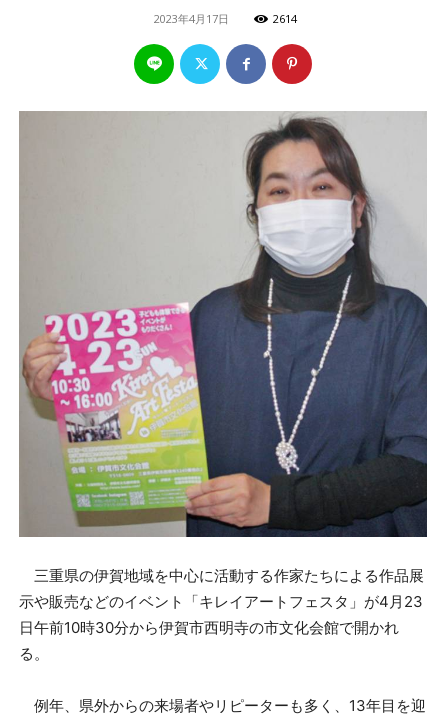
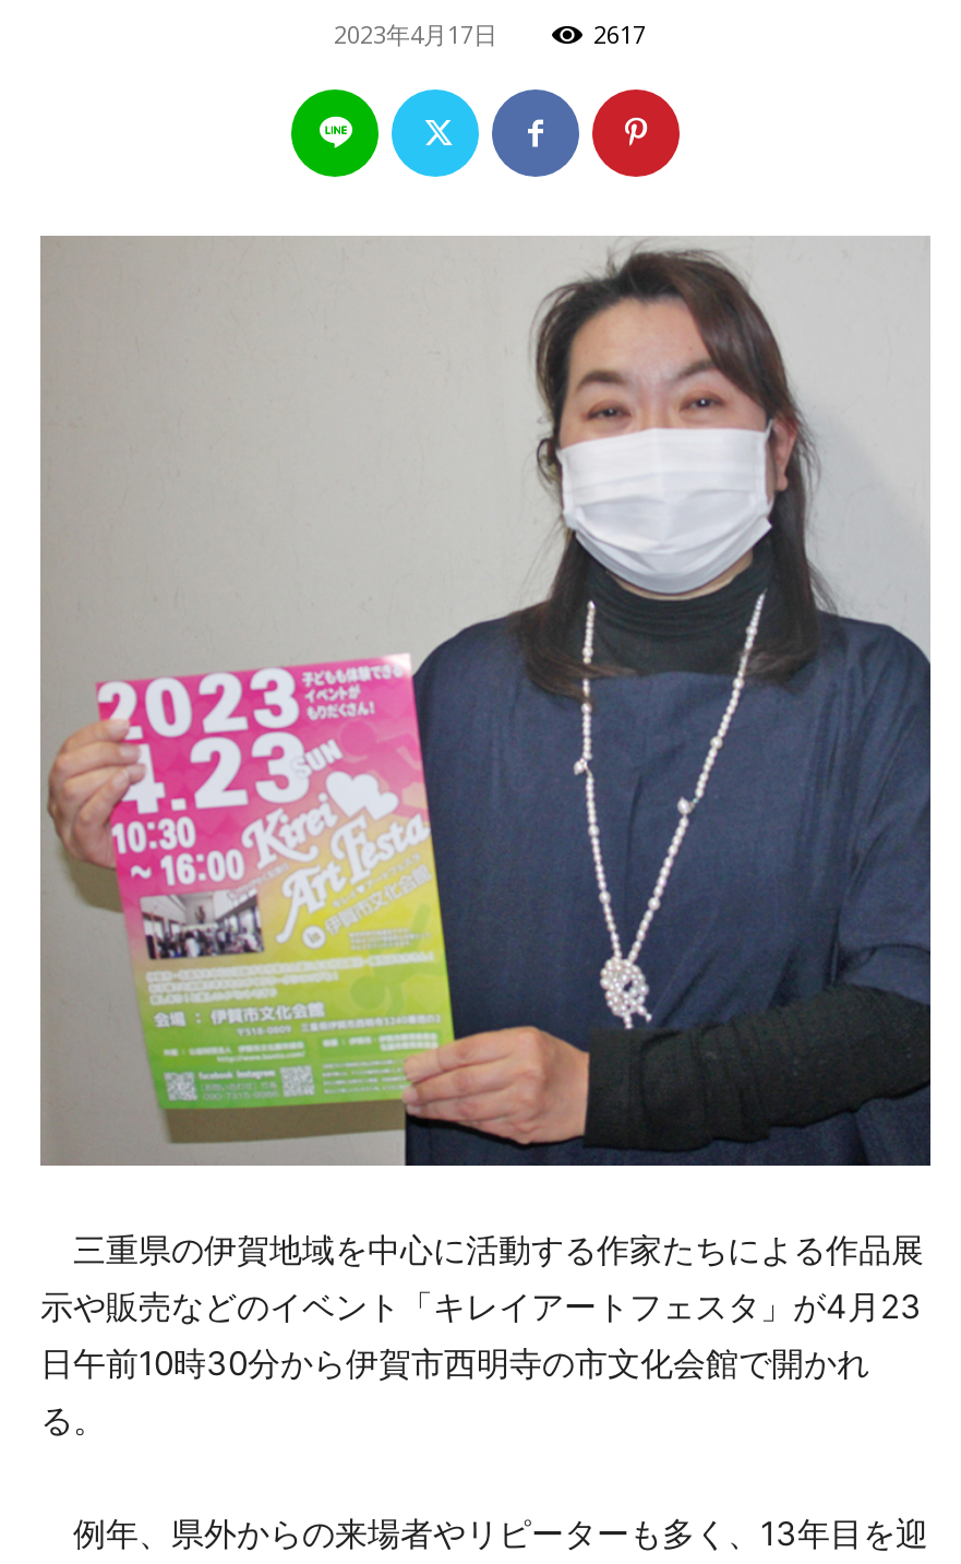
- 2614
+ 2617
